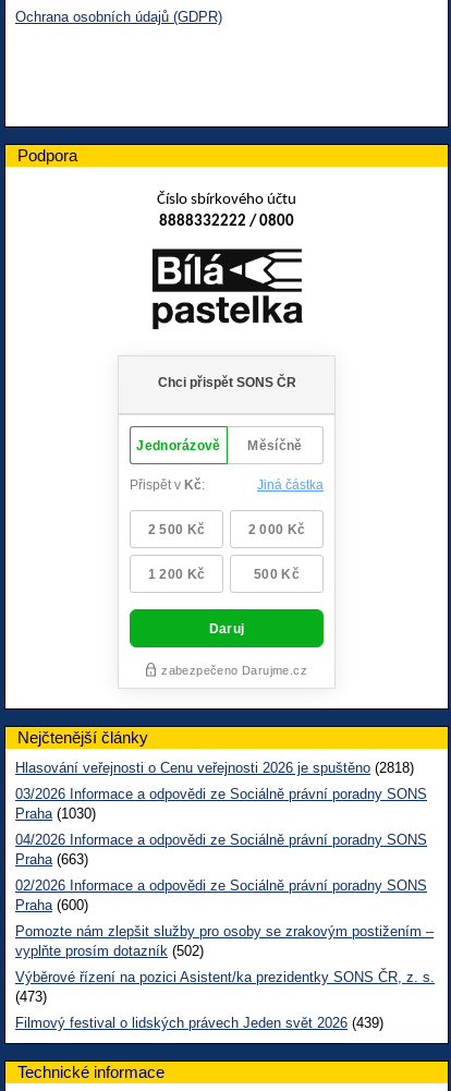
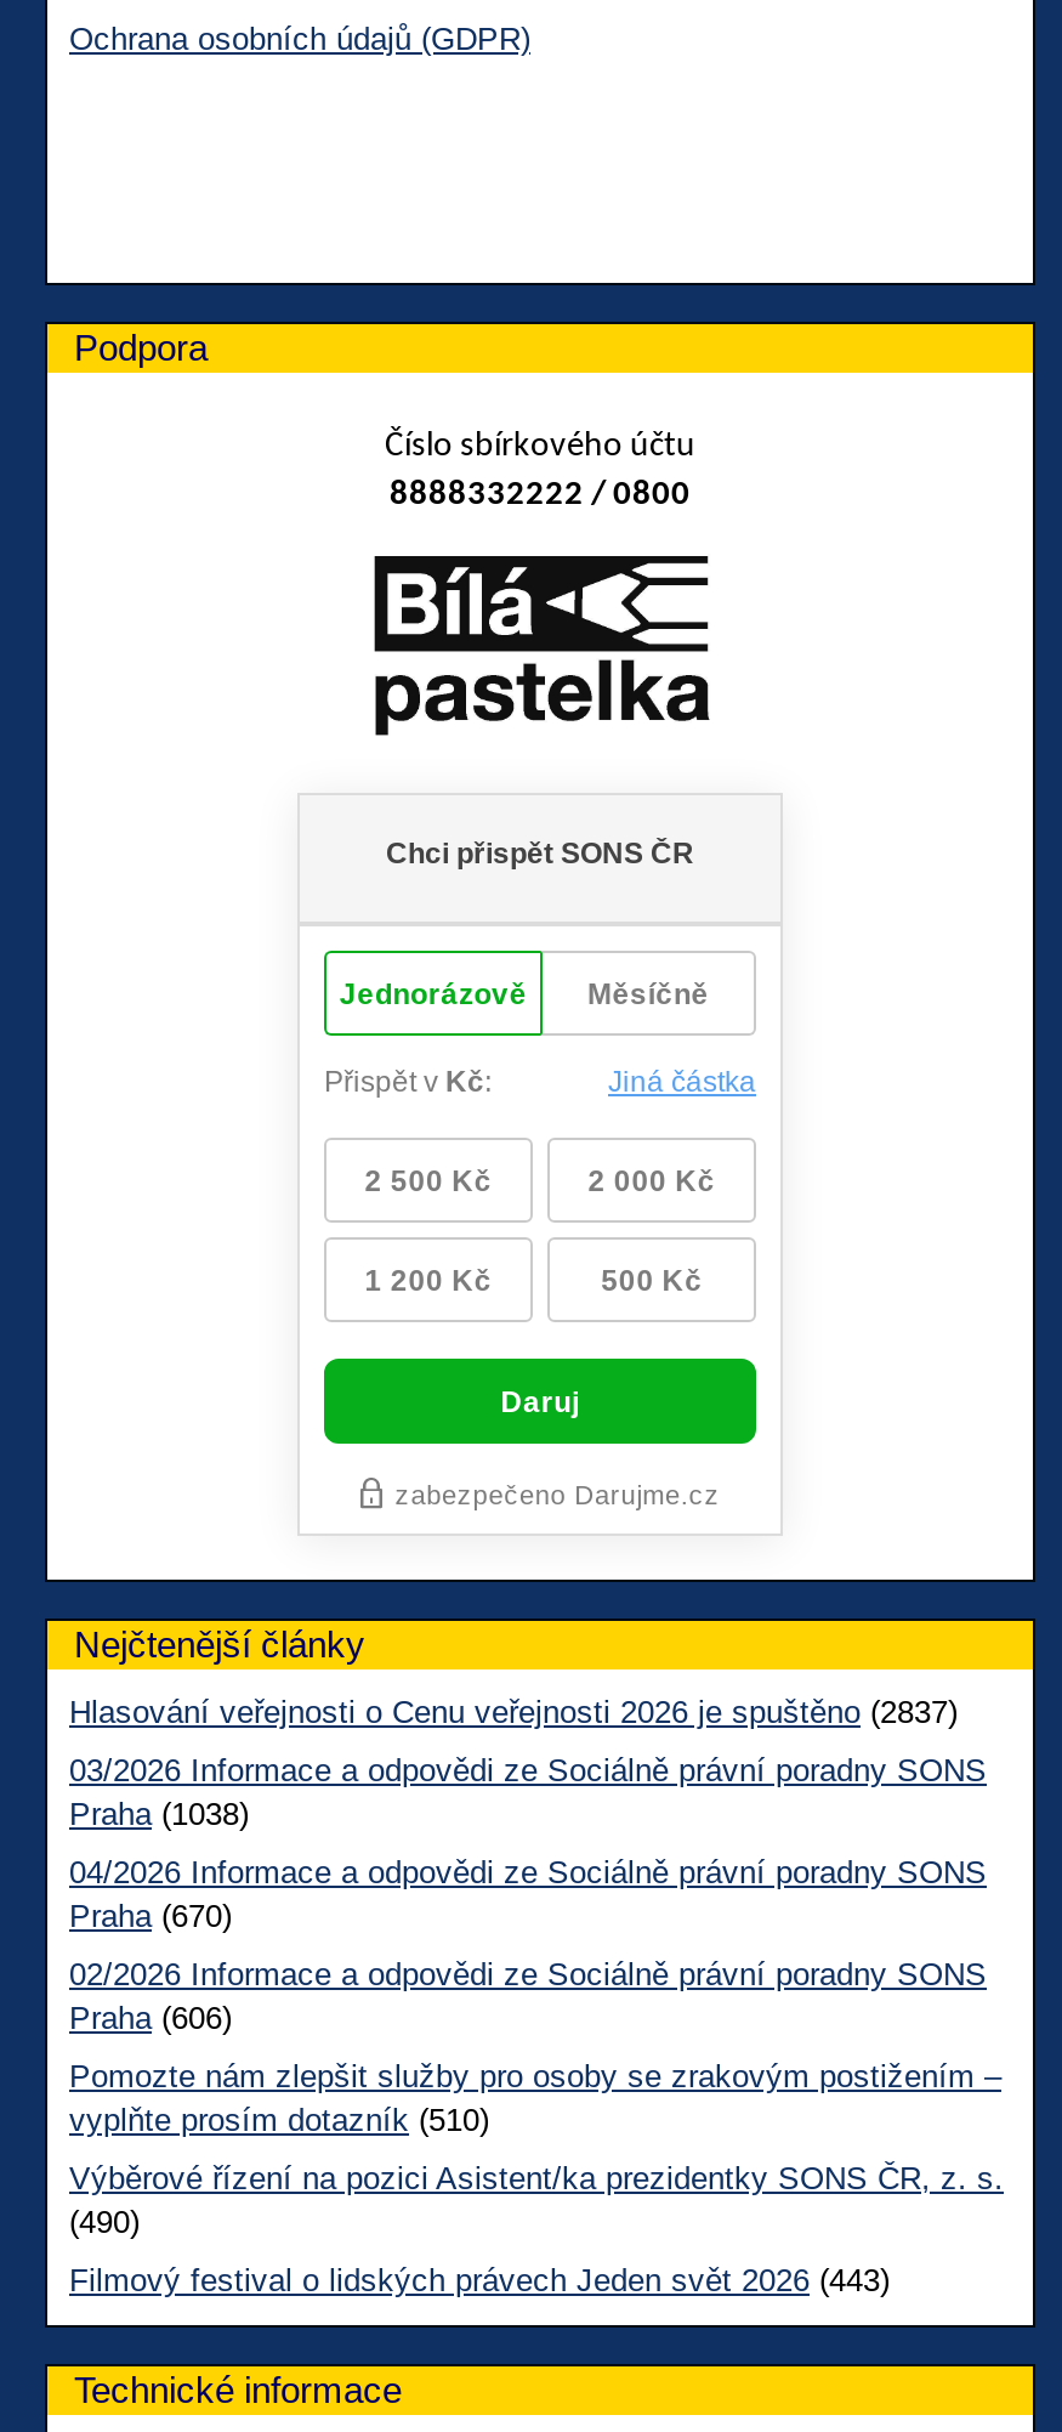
- Hlasování veřejnosti o Cenu veřejnosti 2026 je spuštěno (2818)
+ Hlasování veřejnosti o Cenu veřejnosti 2026 je spuštěno (2837)

- Praha (1030)
+ Praha (1038)

- Praha (663)
+ Praha (670)

- Praha (600)
+ Praha (606)

- vyplňte prosím dotazník (502)
+ vyplňte prosím dotazník (510)

- (473)
+ (490)

- Filmový festival o lidských právech Jeden svět 2026 (439)
+ Filmový festival o lidských právech Jeden svět 2026 (443)
